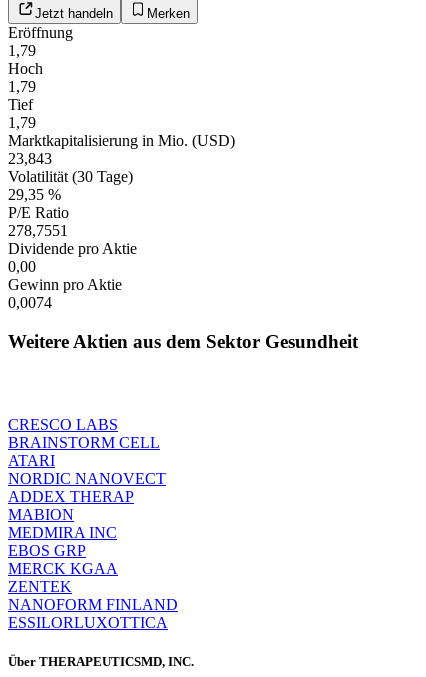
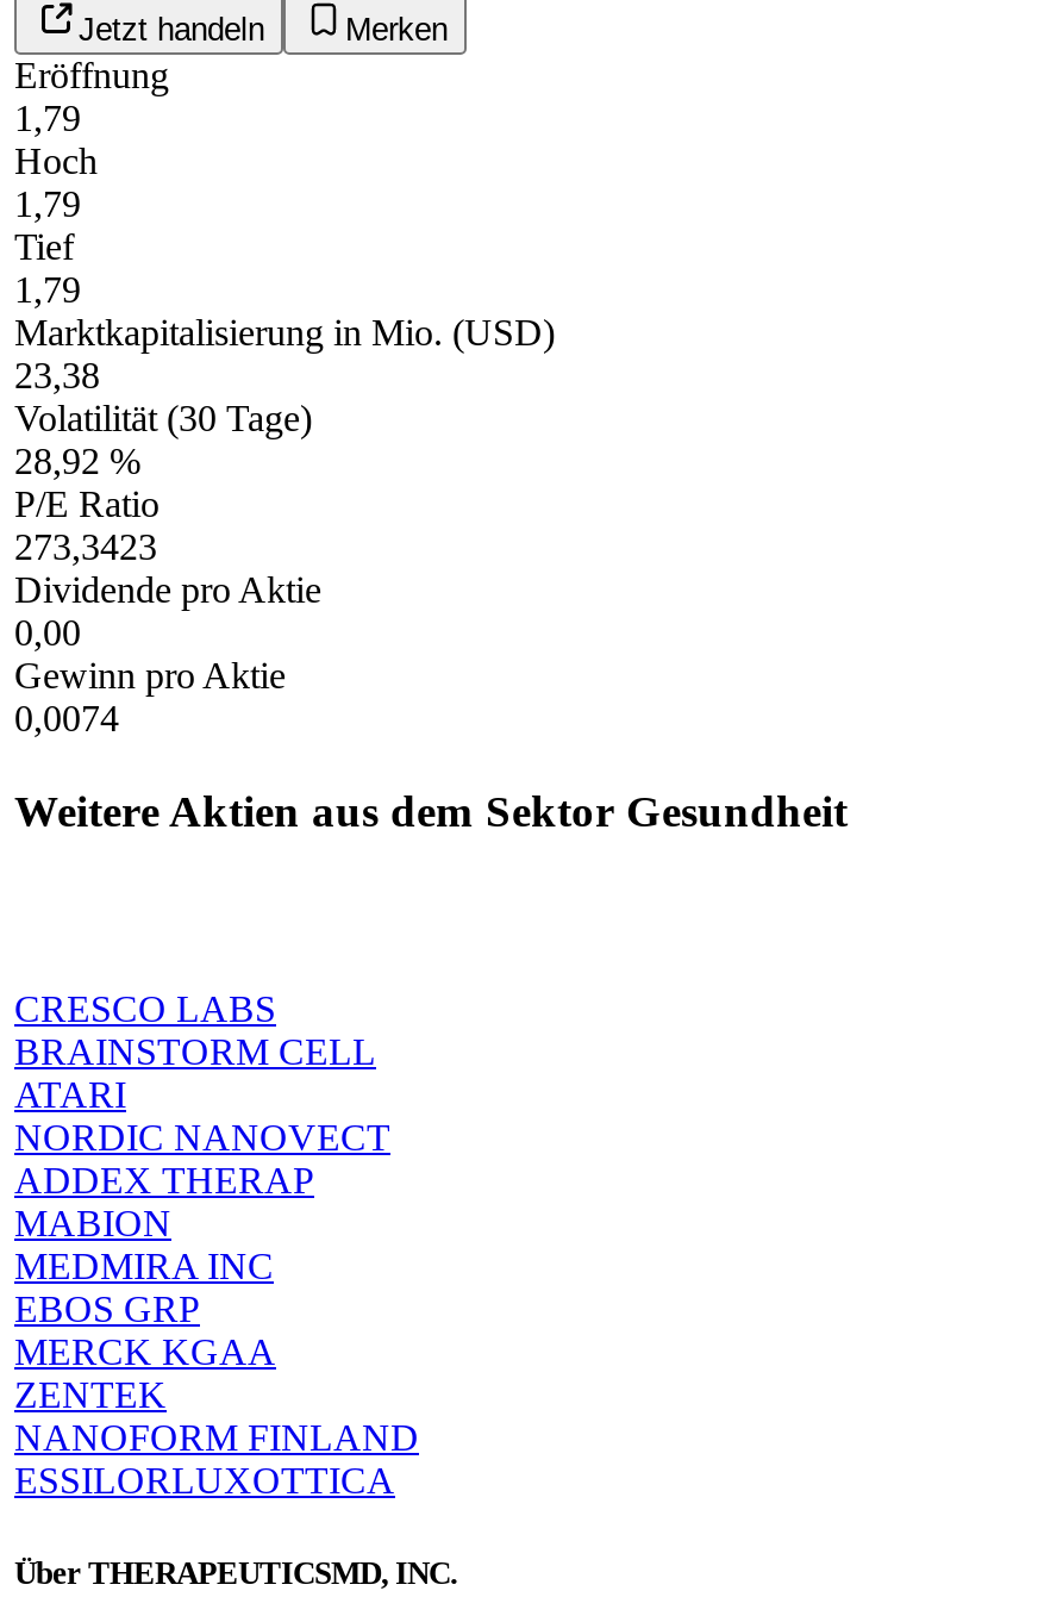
- 23,843
+ 23,38

- 29,35 %
+ 28,92 %

- 278,7551
+ 273,3423
